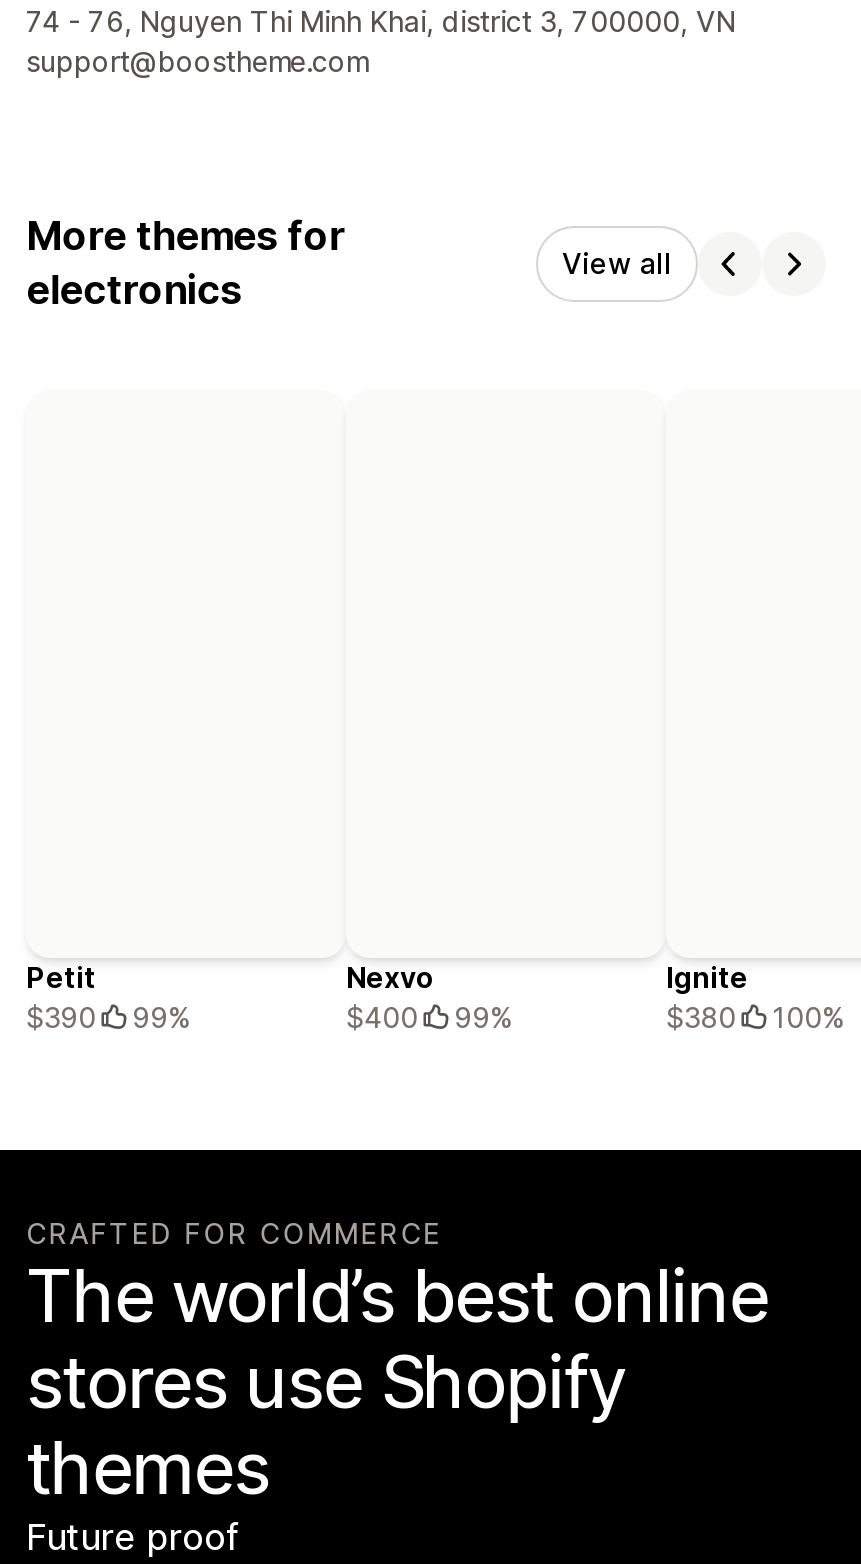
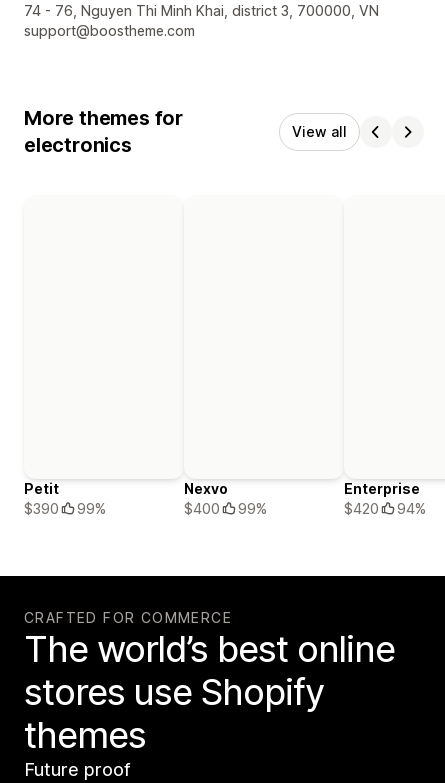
- Ignite
- $380
- 100%
+ Enterprise
+ $420
+ 94%
